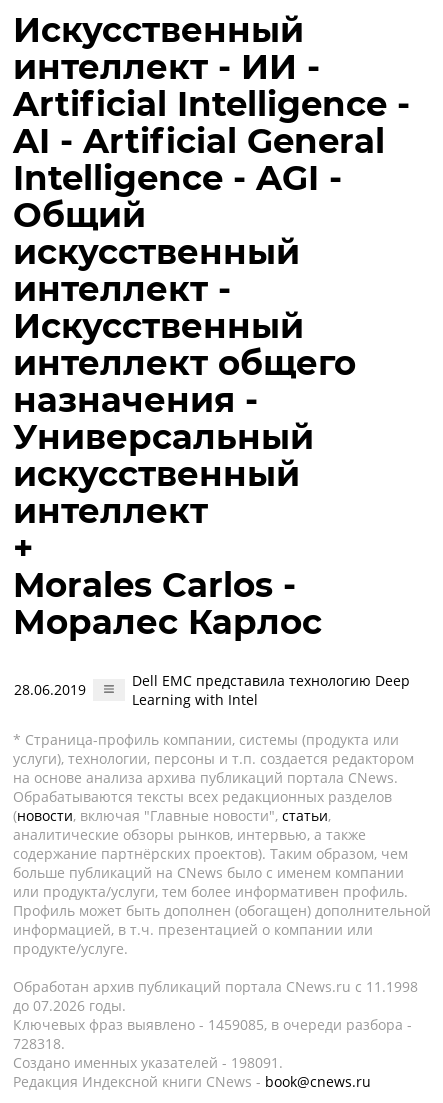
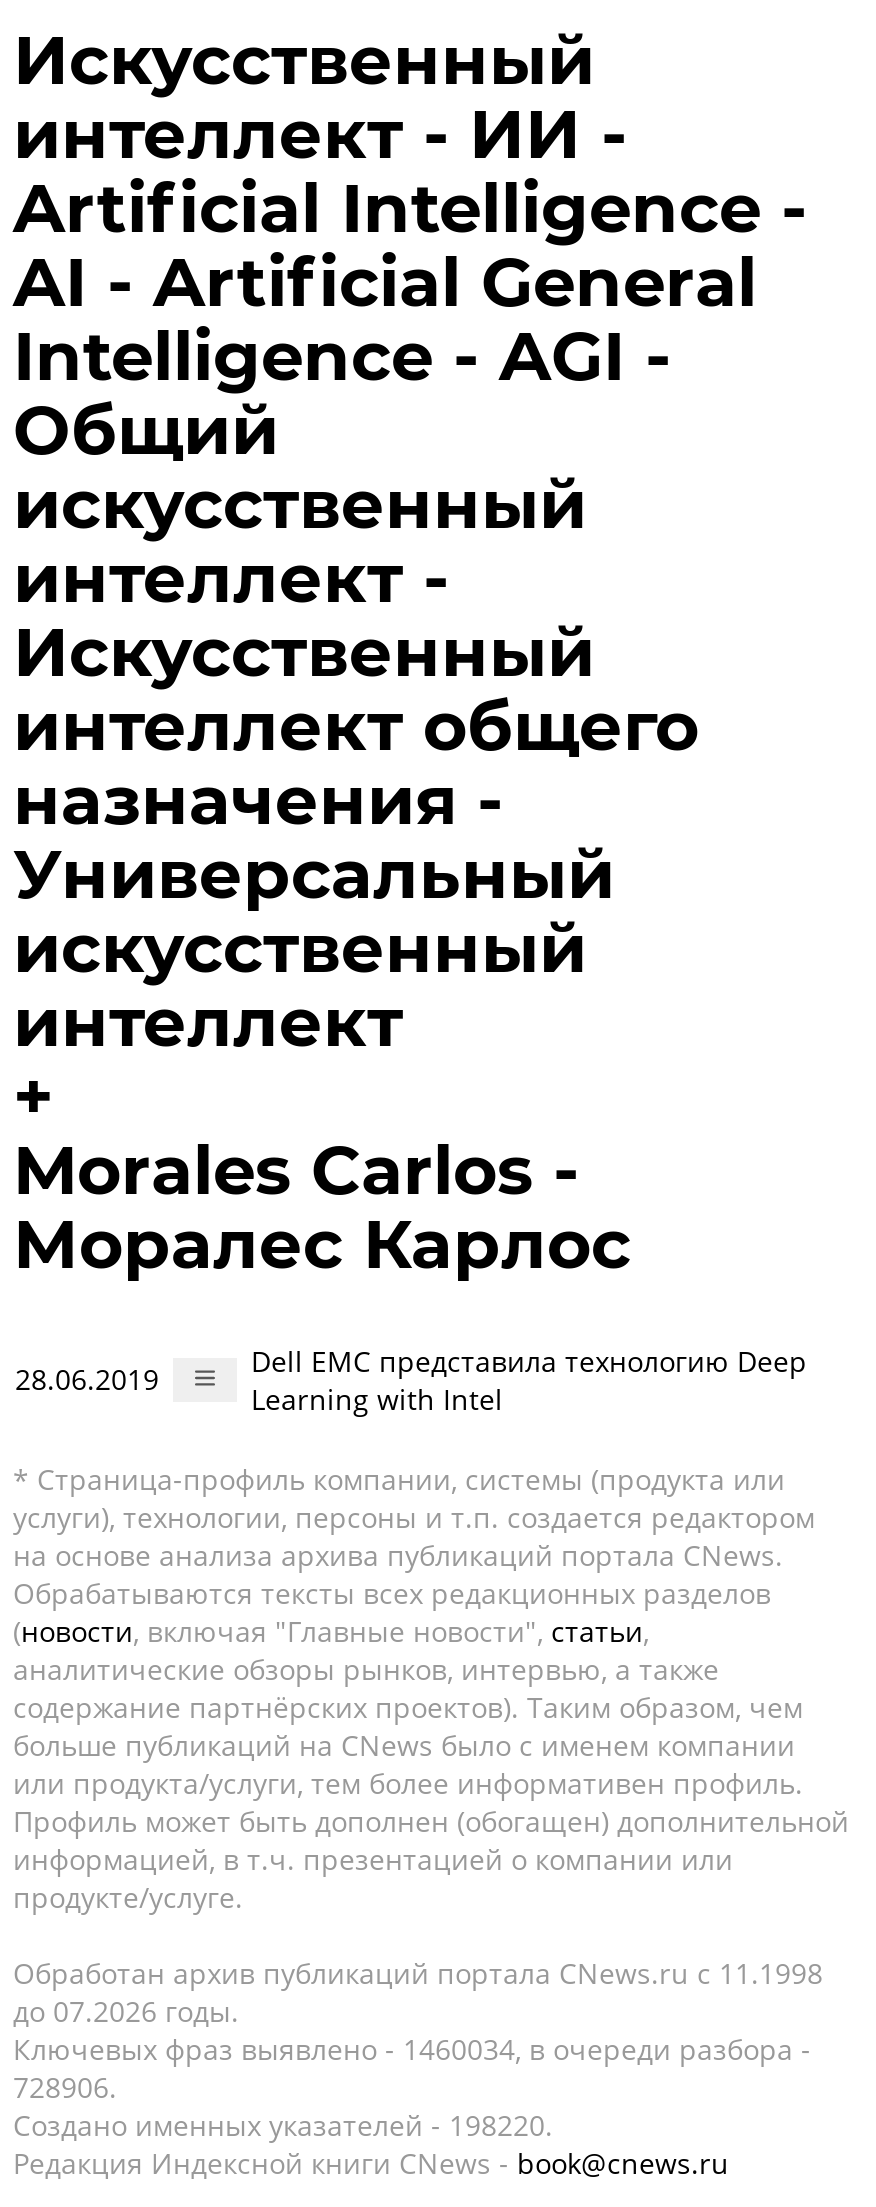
- Ключевых фраз выявлено - 1459085, в очереди разбора -
+ Ключевых фраз выявлено - 1460034, в очереди разбора -

- 728318.
+ 728906.

- Создано именных указателей - 198091.
+ Создано именных указателей - 198220.
